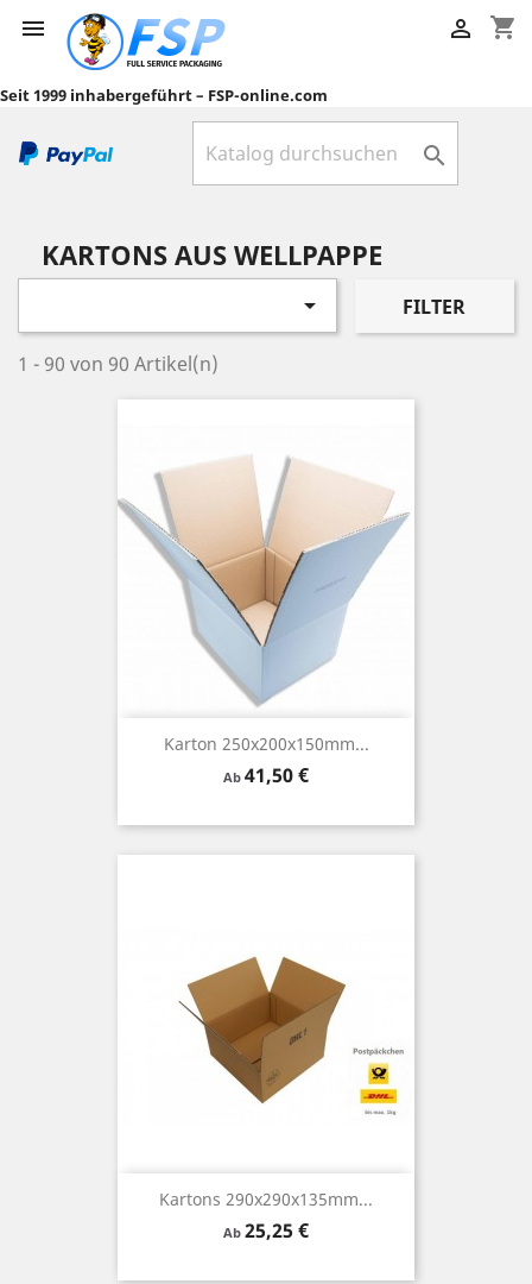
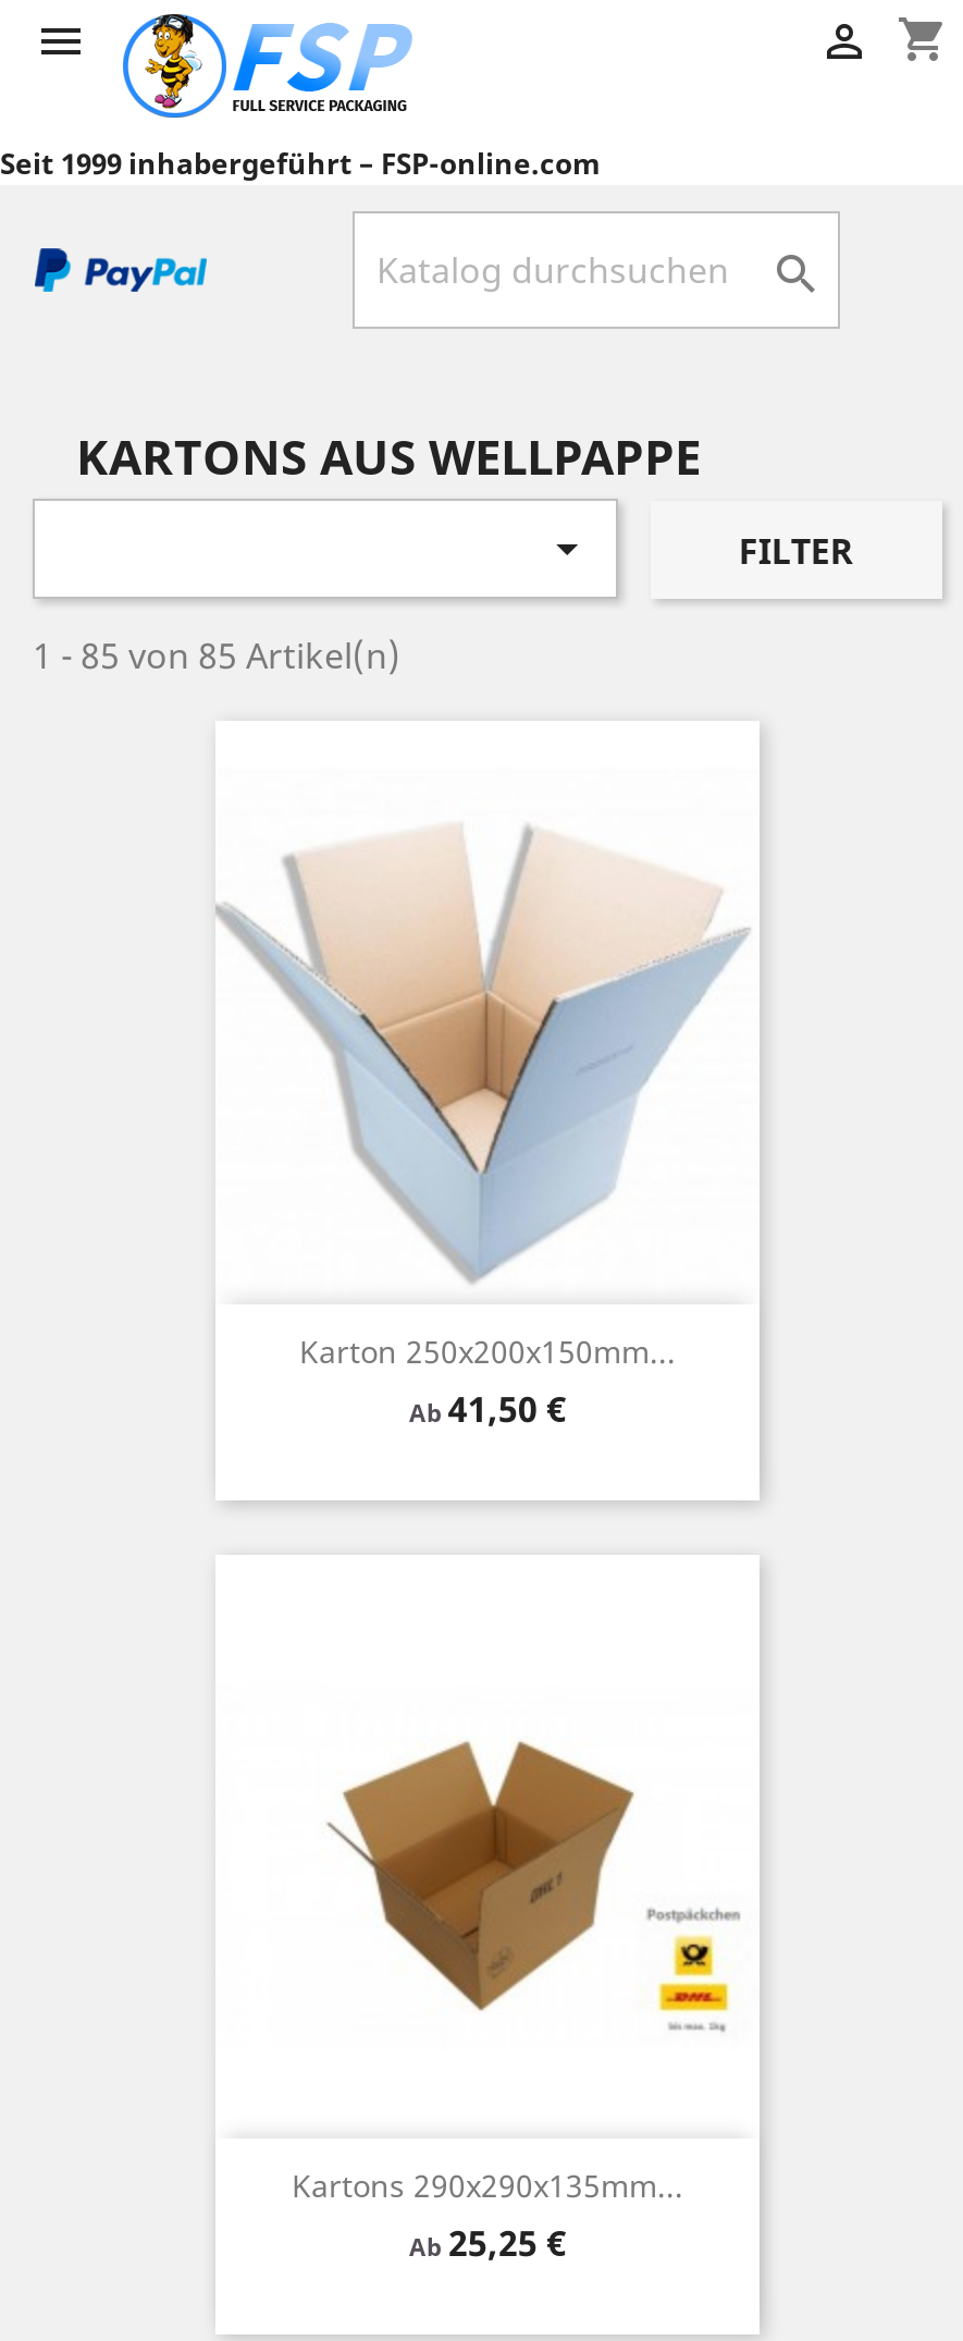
- 1 - 90 von 90 Artikel(n)
+ 1 - 85 von 85 Artikel(n)
